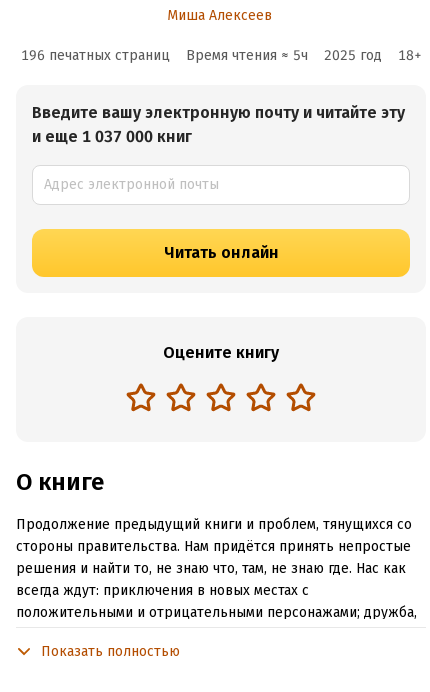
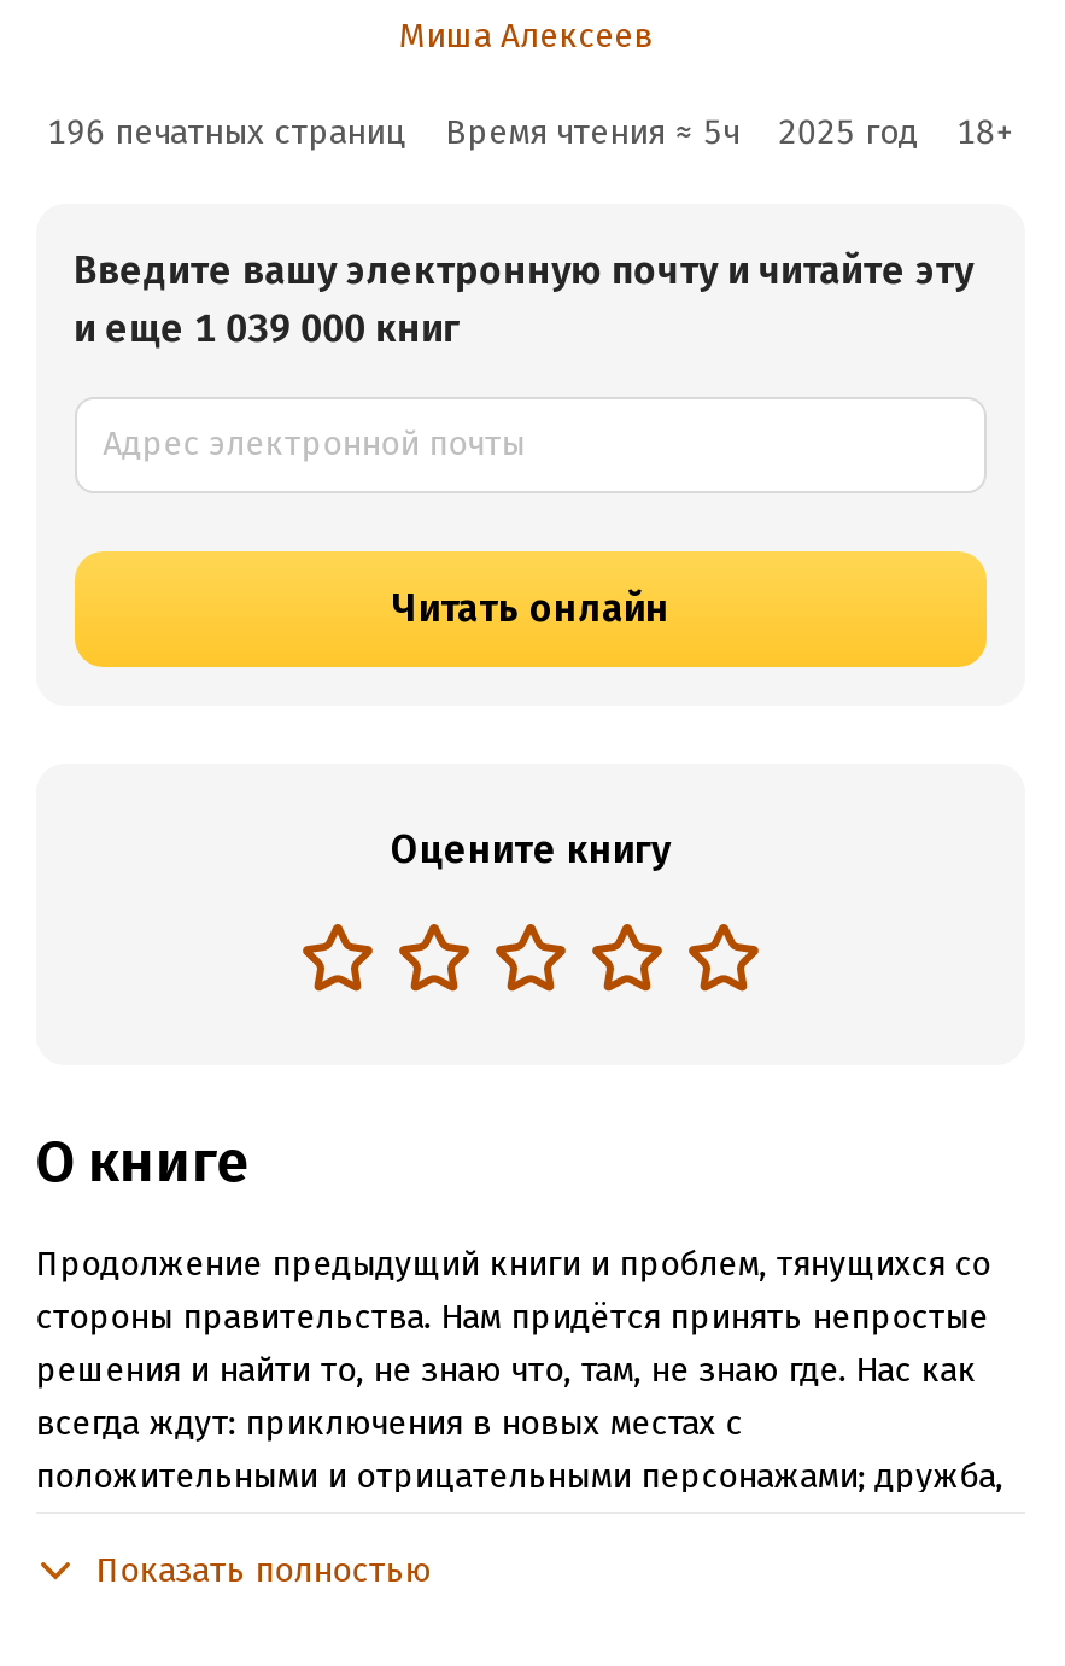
- и еще 1 037 000 книг
+ и еще 1 039 000 книг
